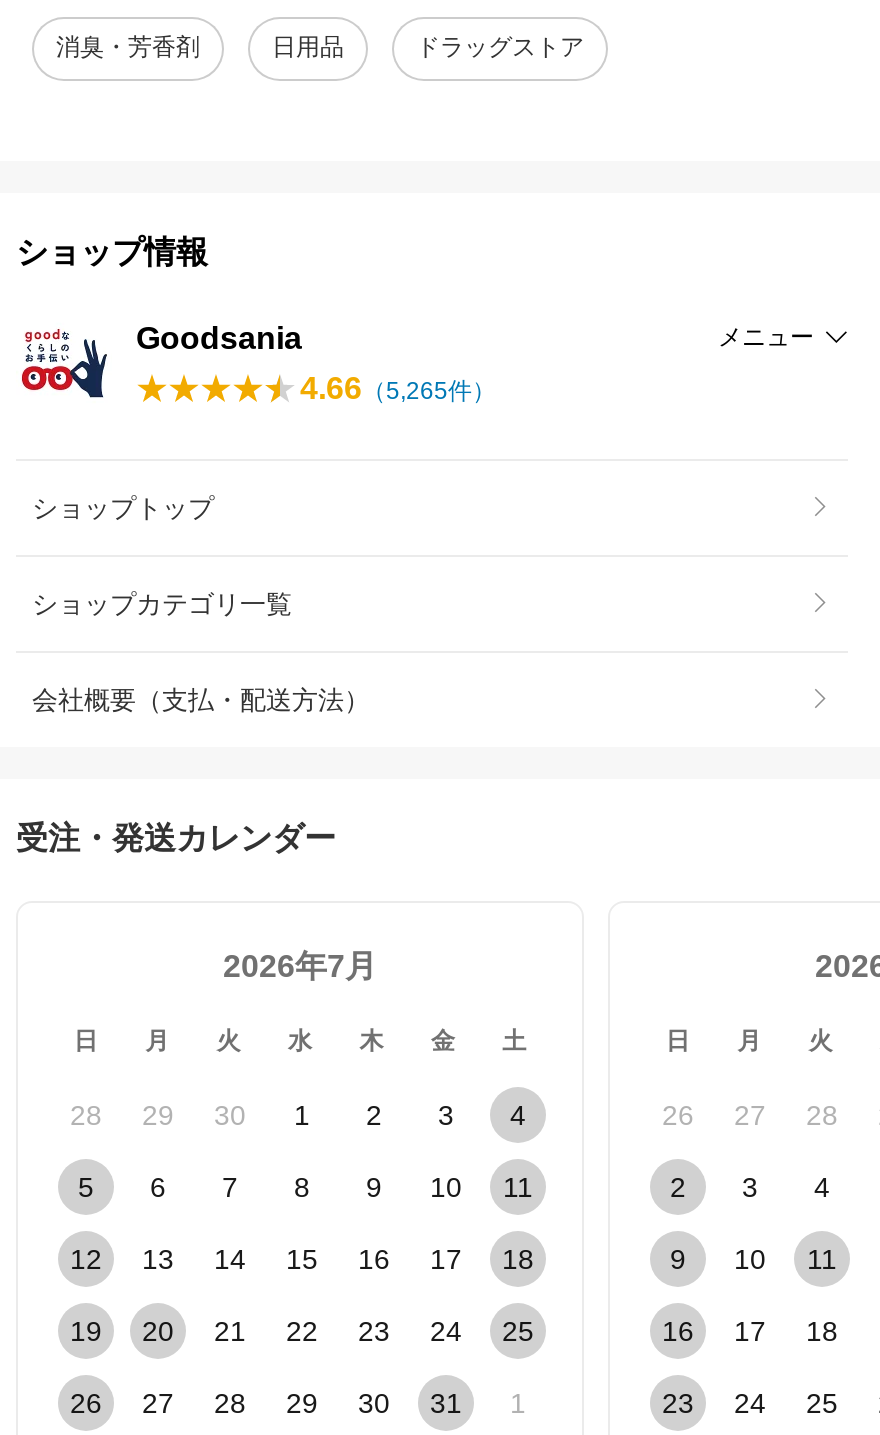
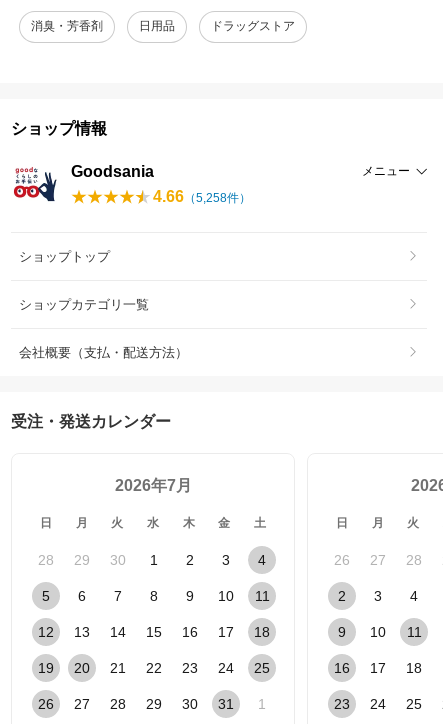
- 4.66（5,265件）
+ 4.66（5,258件）
